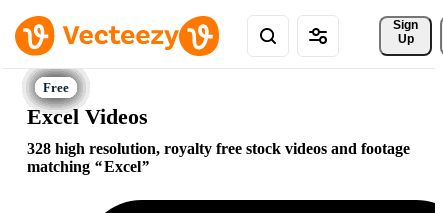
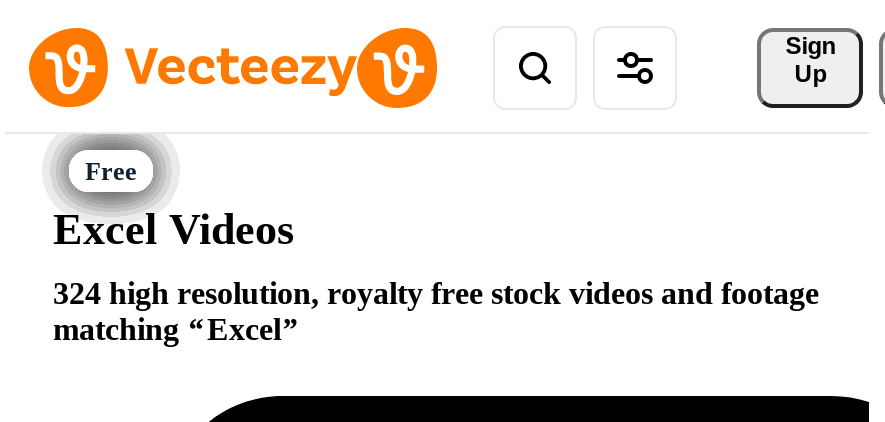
- 328 high resolution, royalty free stock videos and footage
+ 324 high resolution, royalty free stock videos and footage
